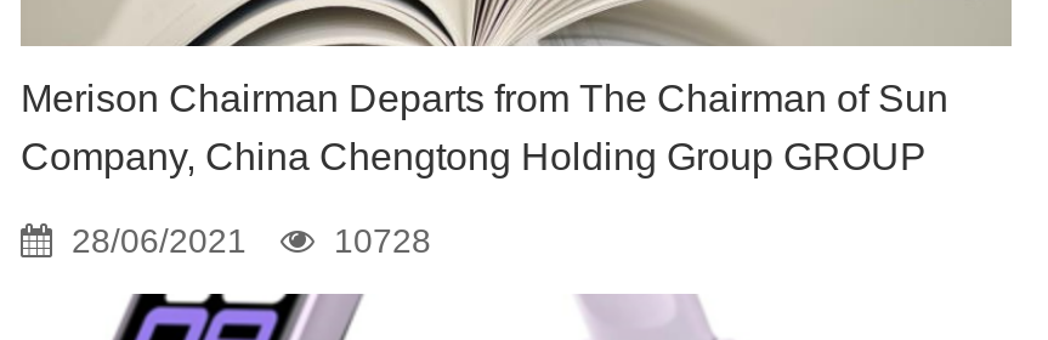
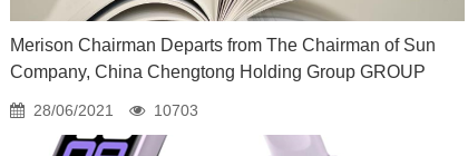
- 10728
+ 10703
